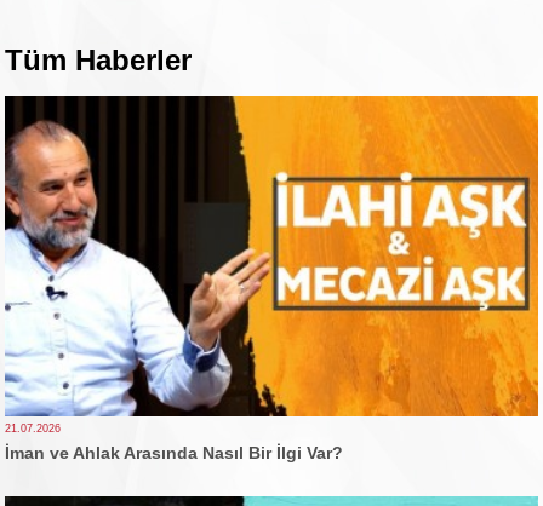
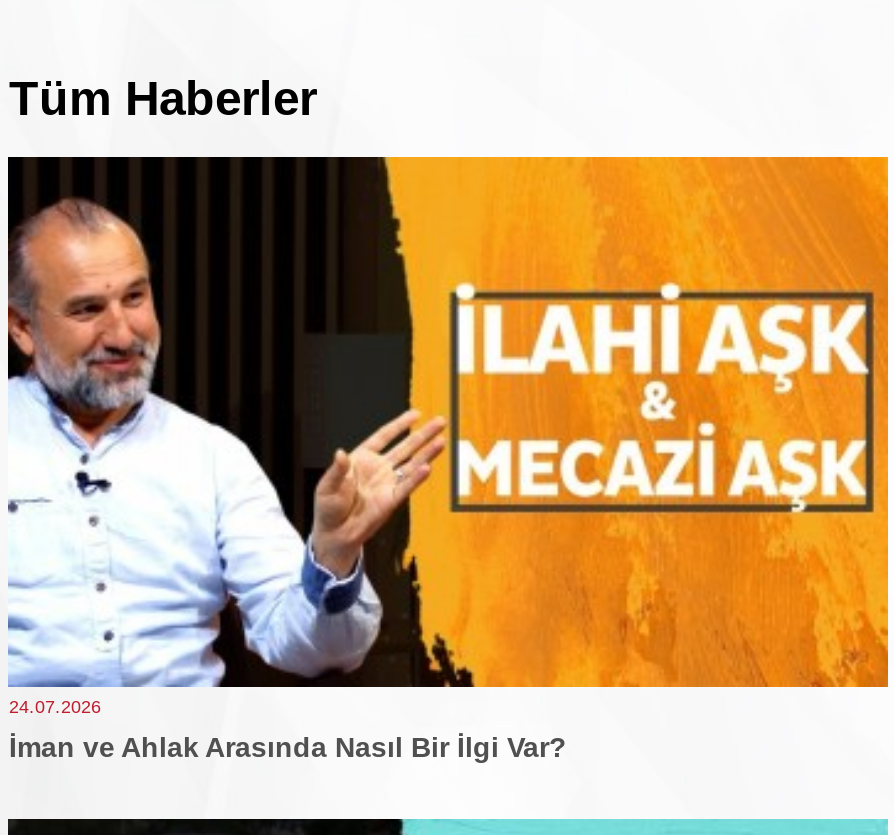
- 21.07.2026
+ 24.07.2026
